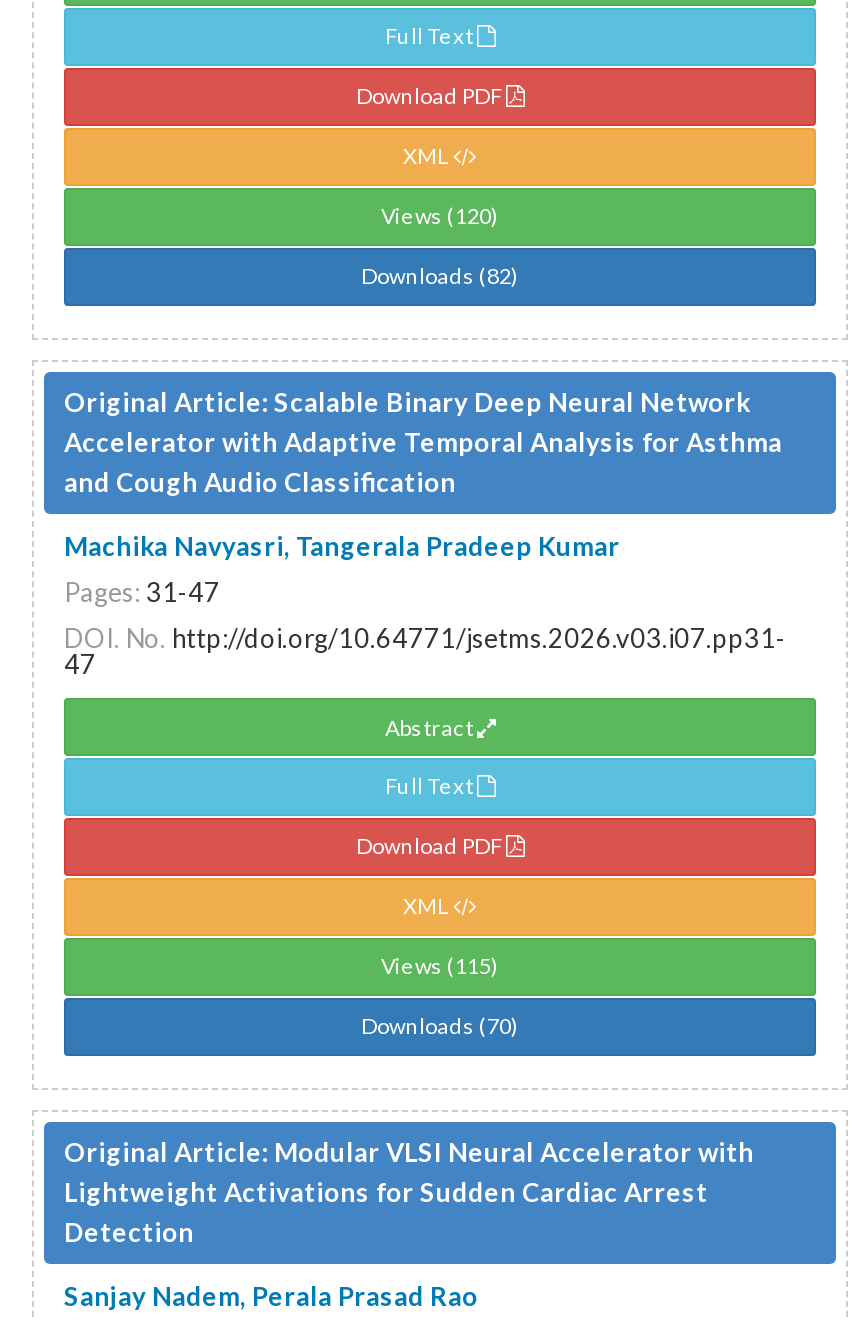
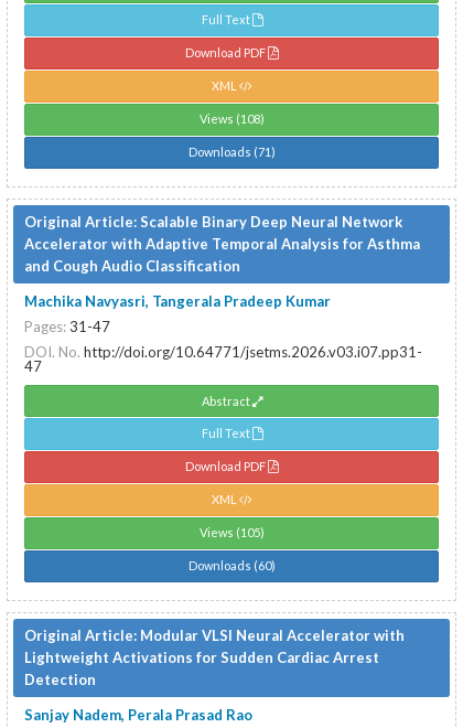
- Views (120)
+ Views (108)

- Downloads (82)
+ Downloads (71)

- Views (115)
+ Views (105)

- Downloads (70)
+ Downloads (60)
